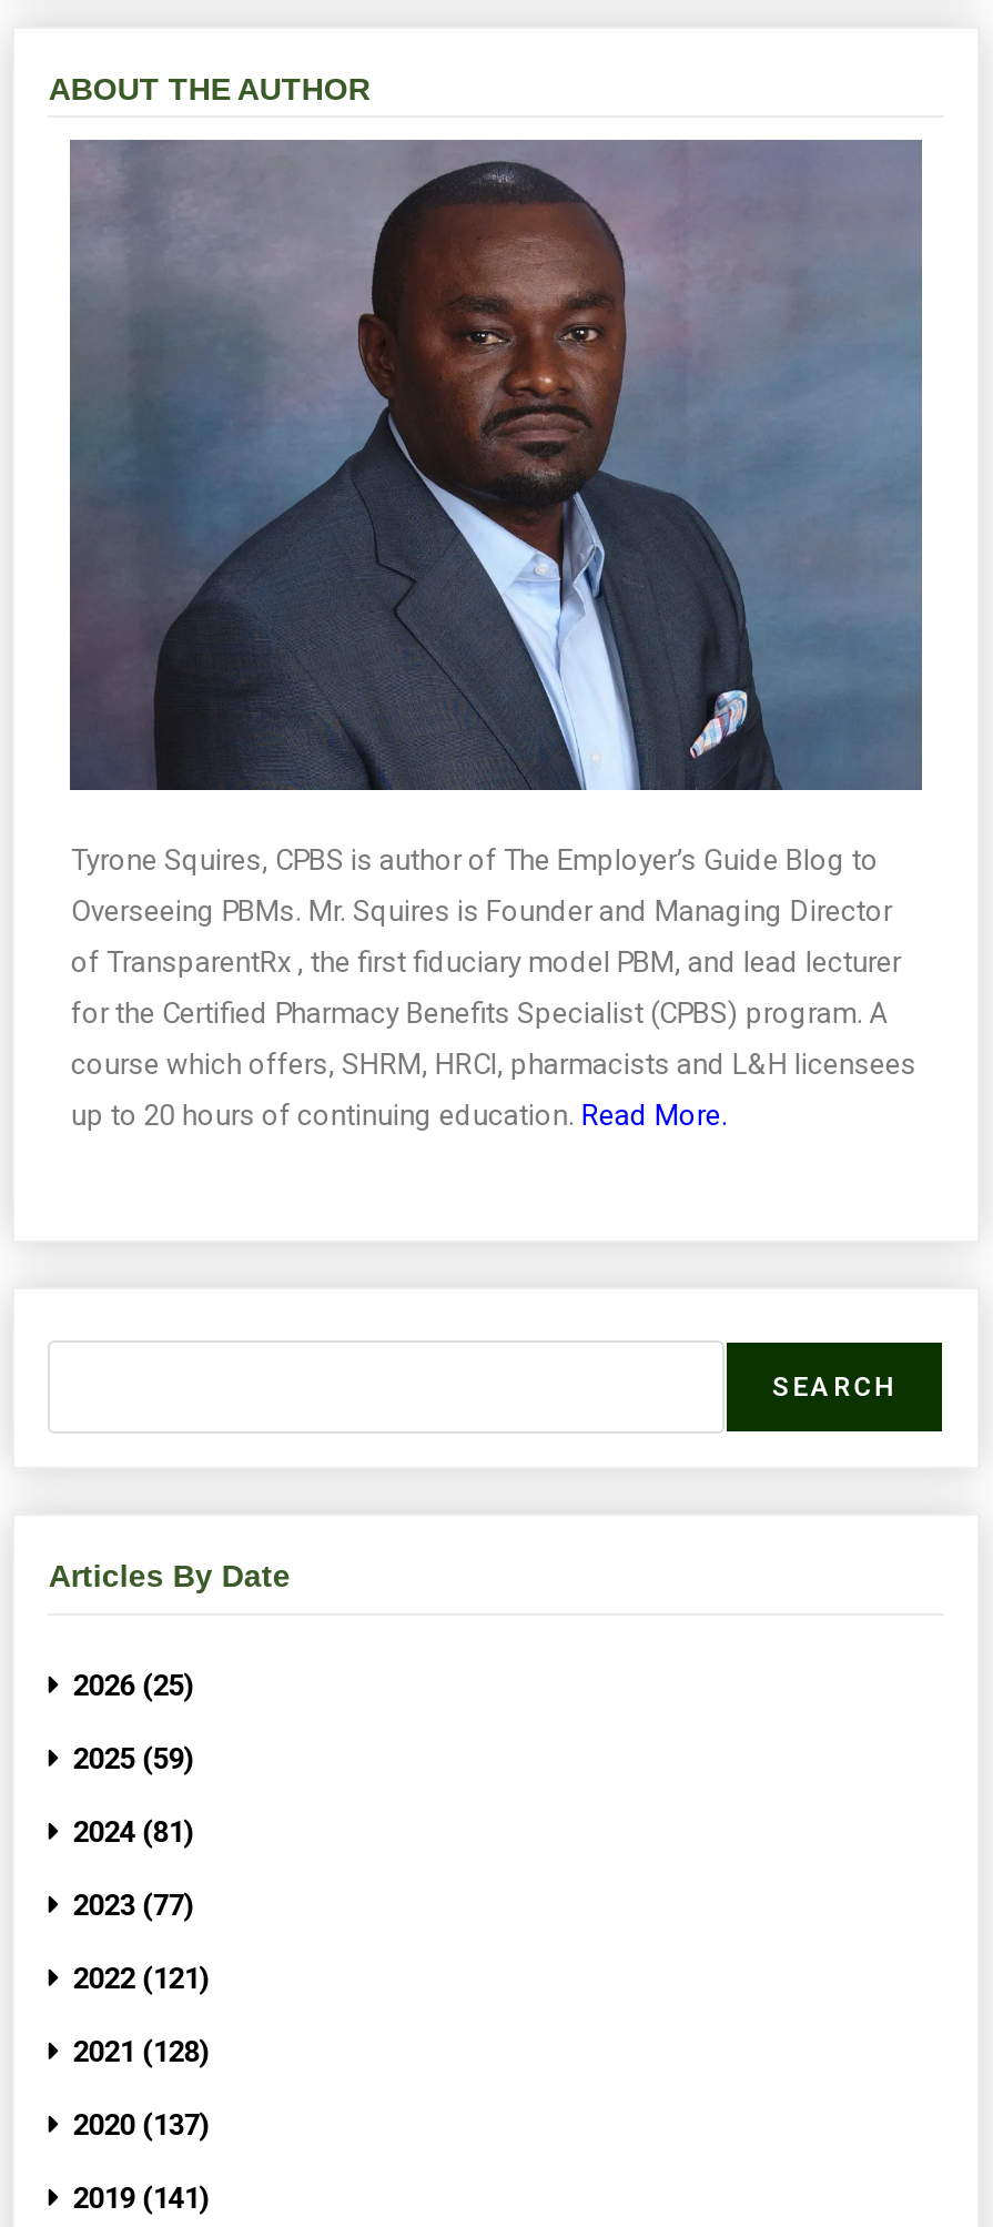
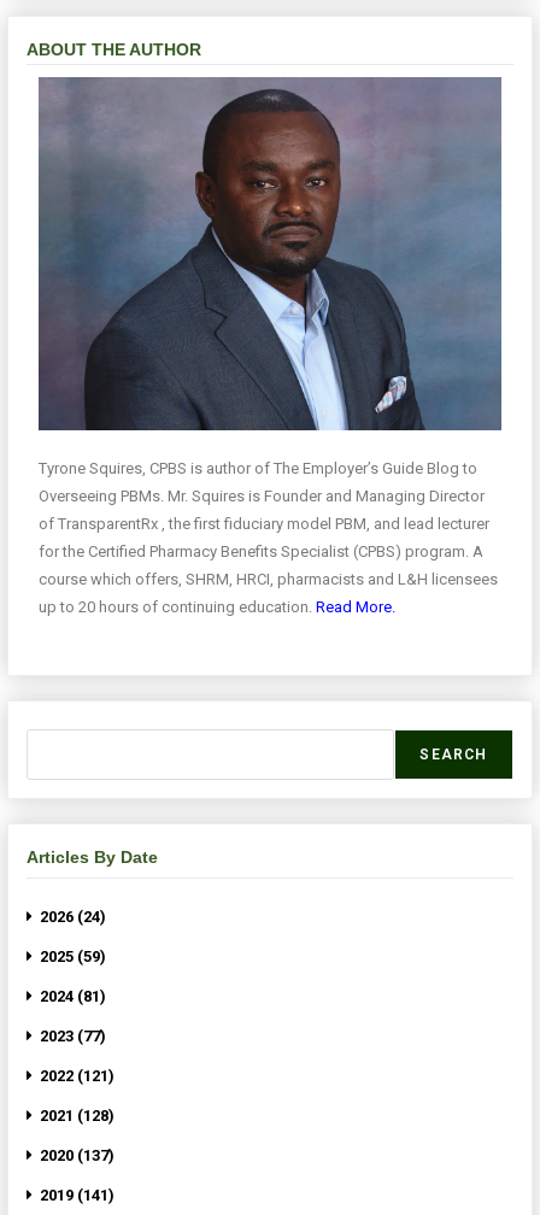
- 2026 (25)
+ 2026 (24)
